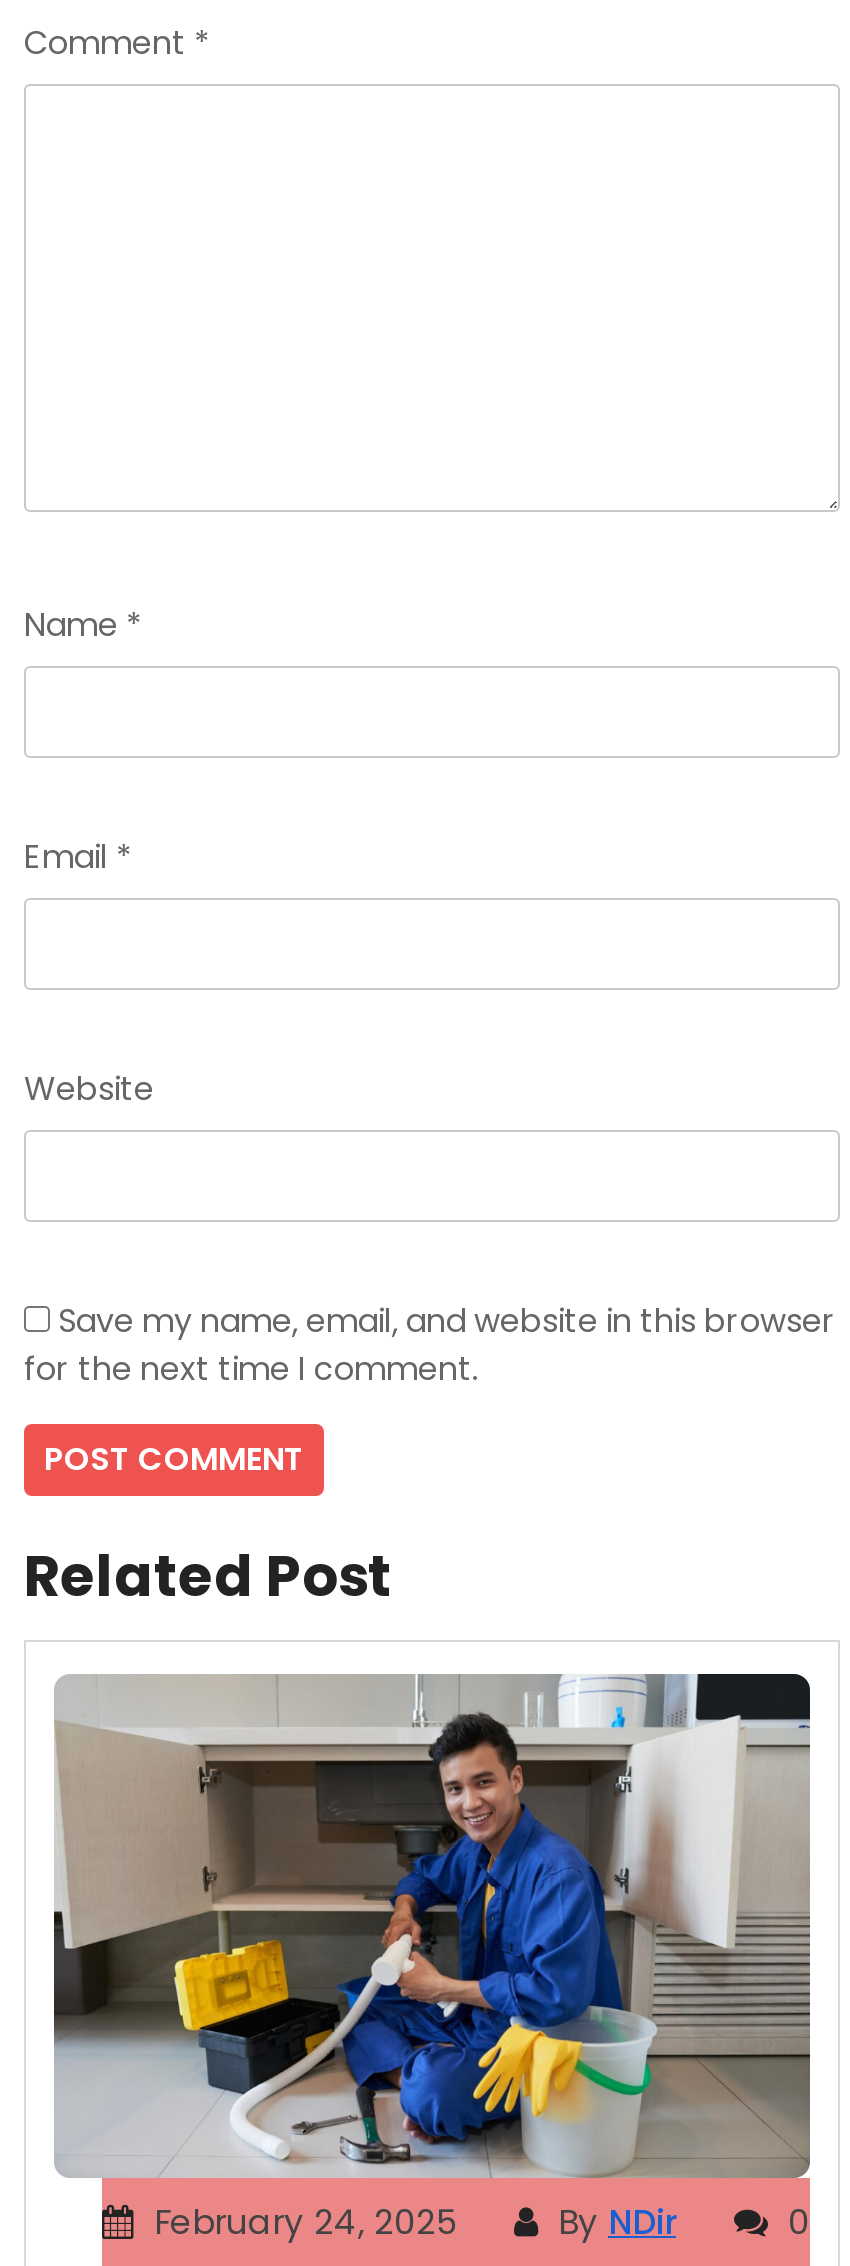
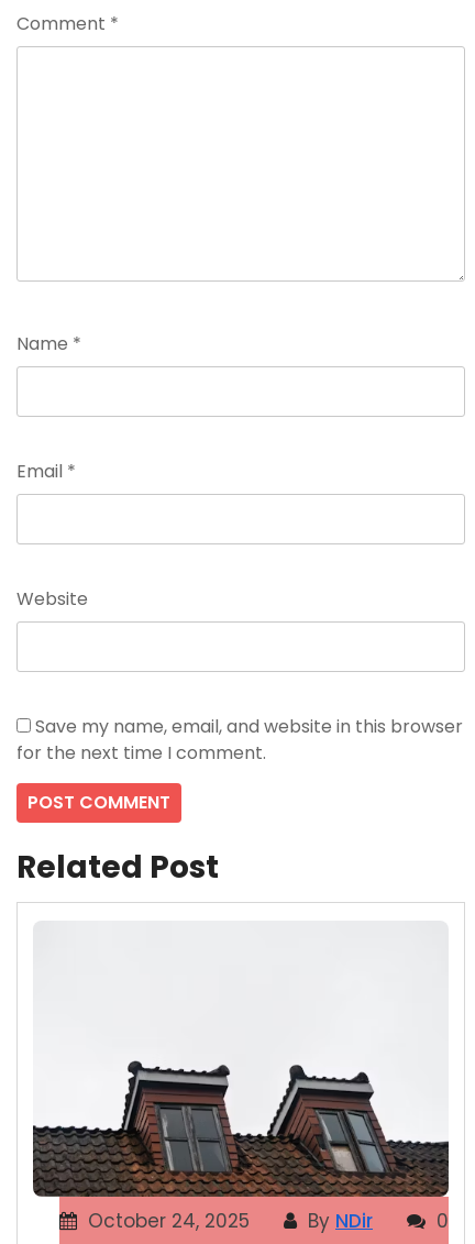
- [image]
- February 24, 2025
+ [image]
+ October 24, 2025
